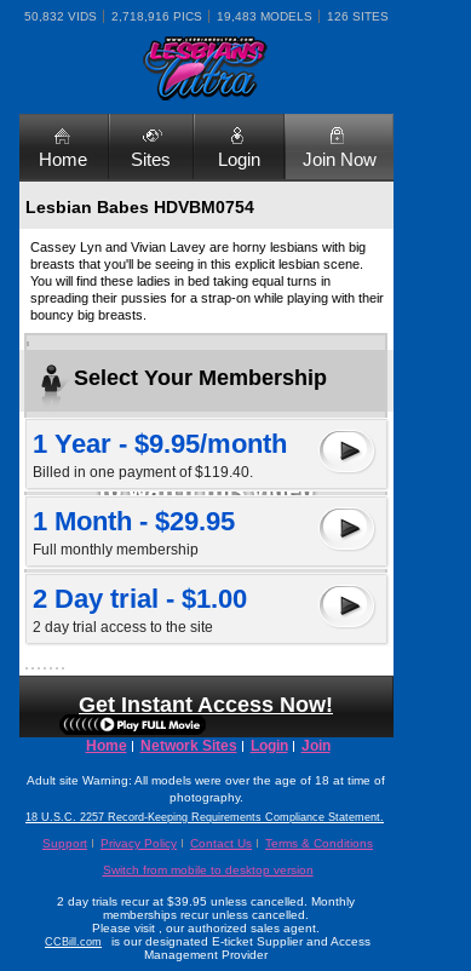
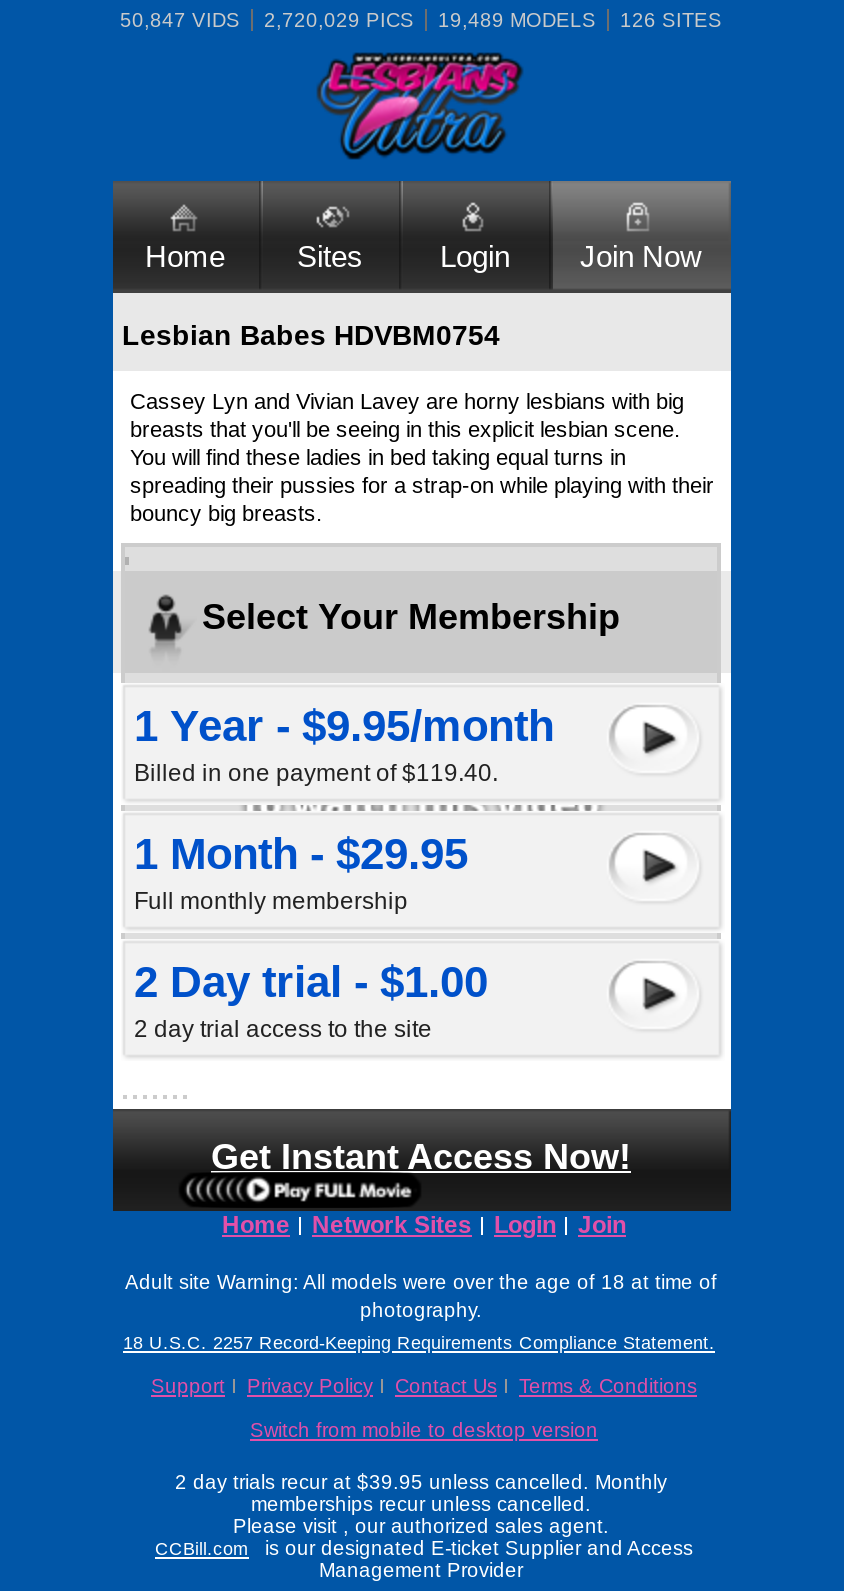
- 50,832 VIDS
+ 50,847 VIDS

- 2,718,916 PICS
+ 2,720,029 PICS

- 19,483 MODELS
+ 19,489 MODELS
